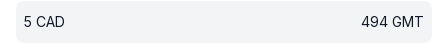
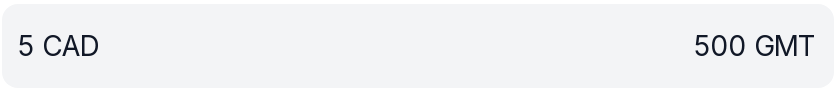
- 494 GMT
+ 500 GMT
